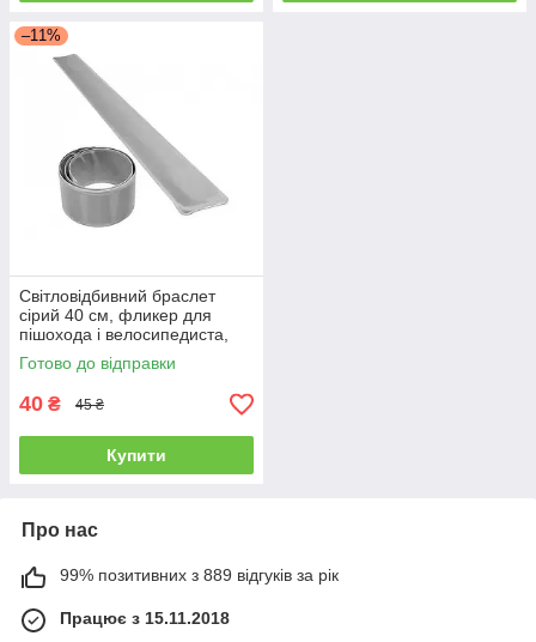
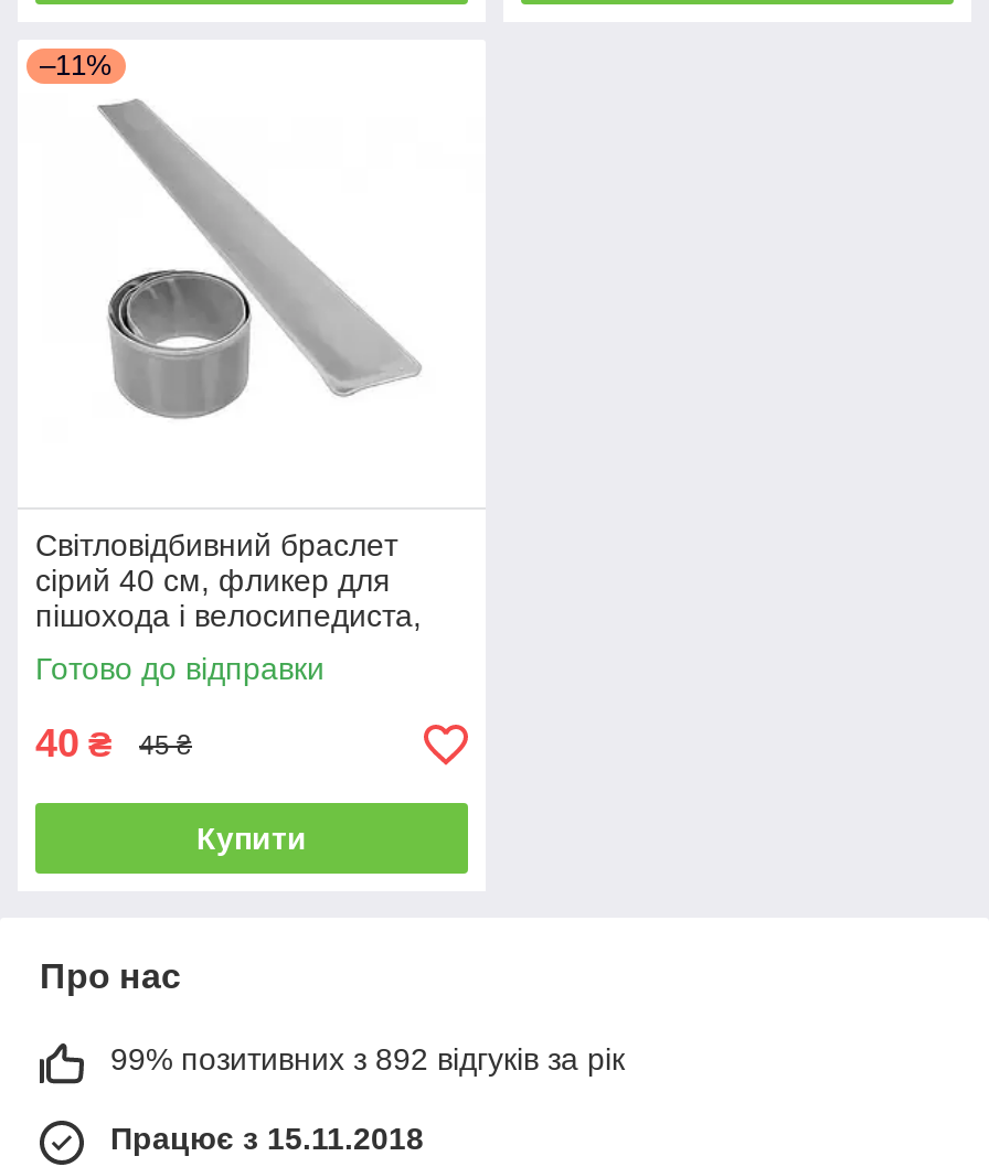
- 99% позитивних з 889 відгуків за рік
+ 99% позитивних з 892 відгуків за рік
